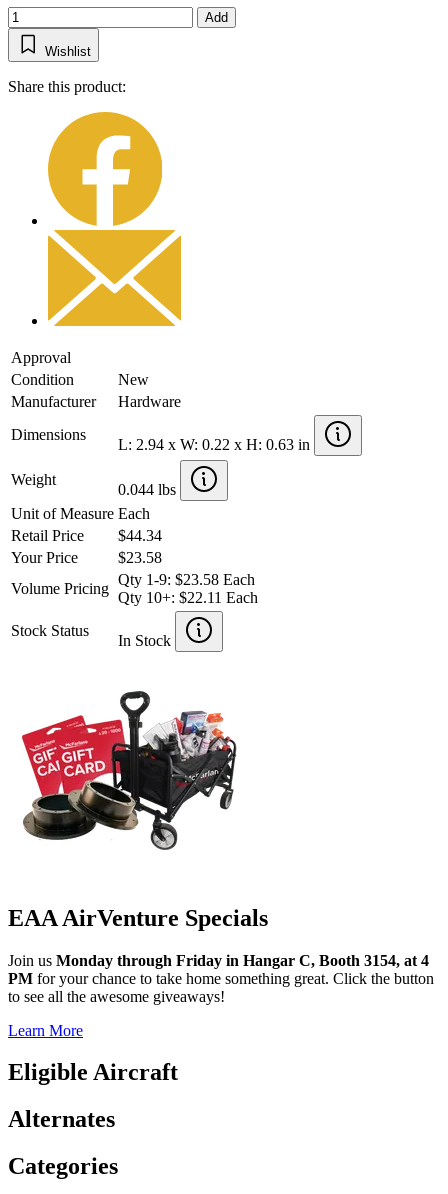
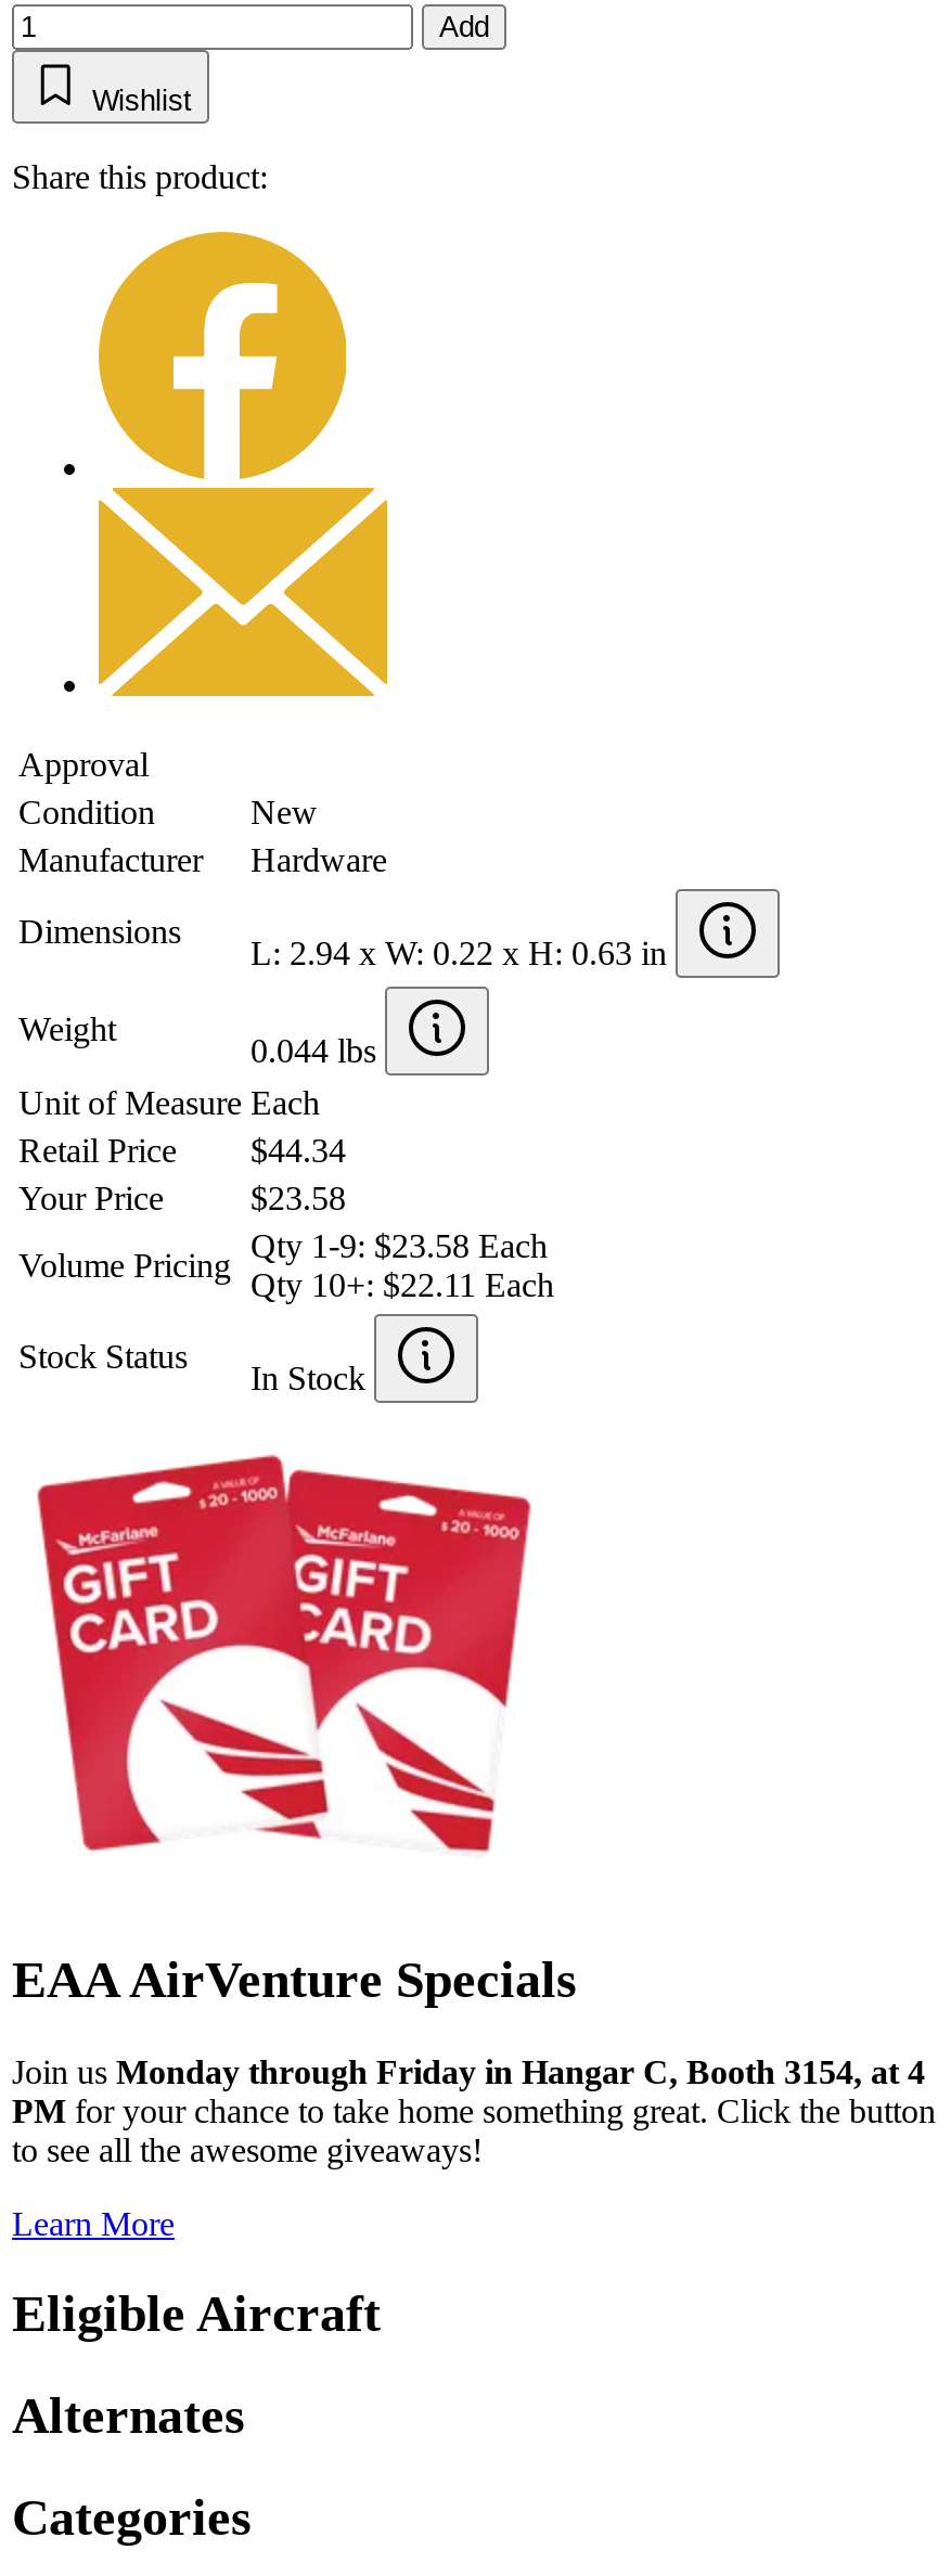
- [image]
+ [image]
